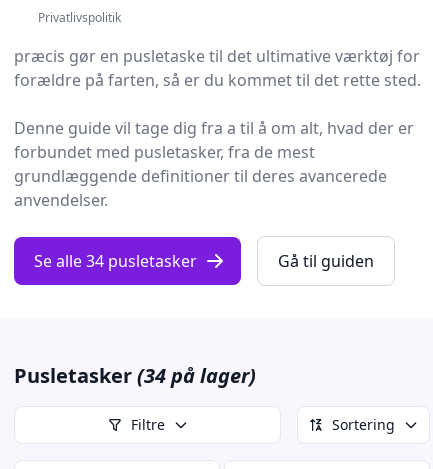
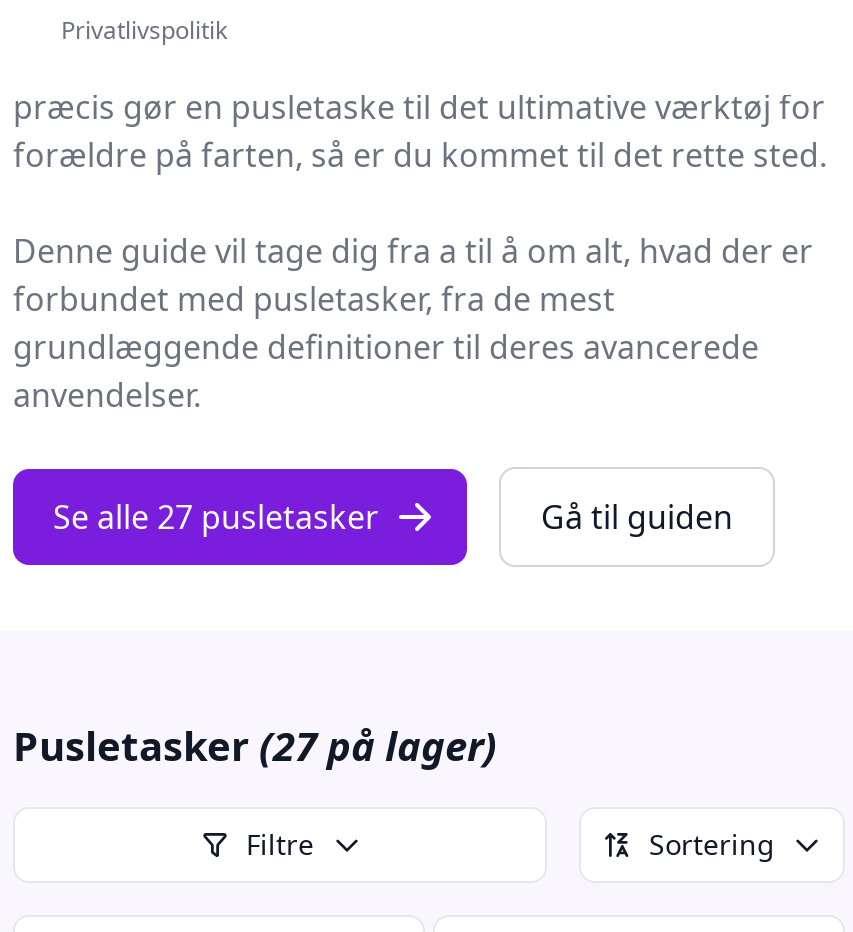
- Se alle 34 pusletasker
+ Se alle 27 pusletasker

- Pusletasker (34 på lager)
+ Pusletasker (27 på lager)
